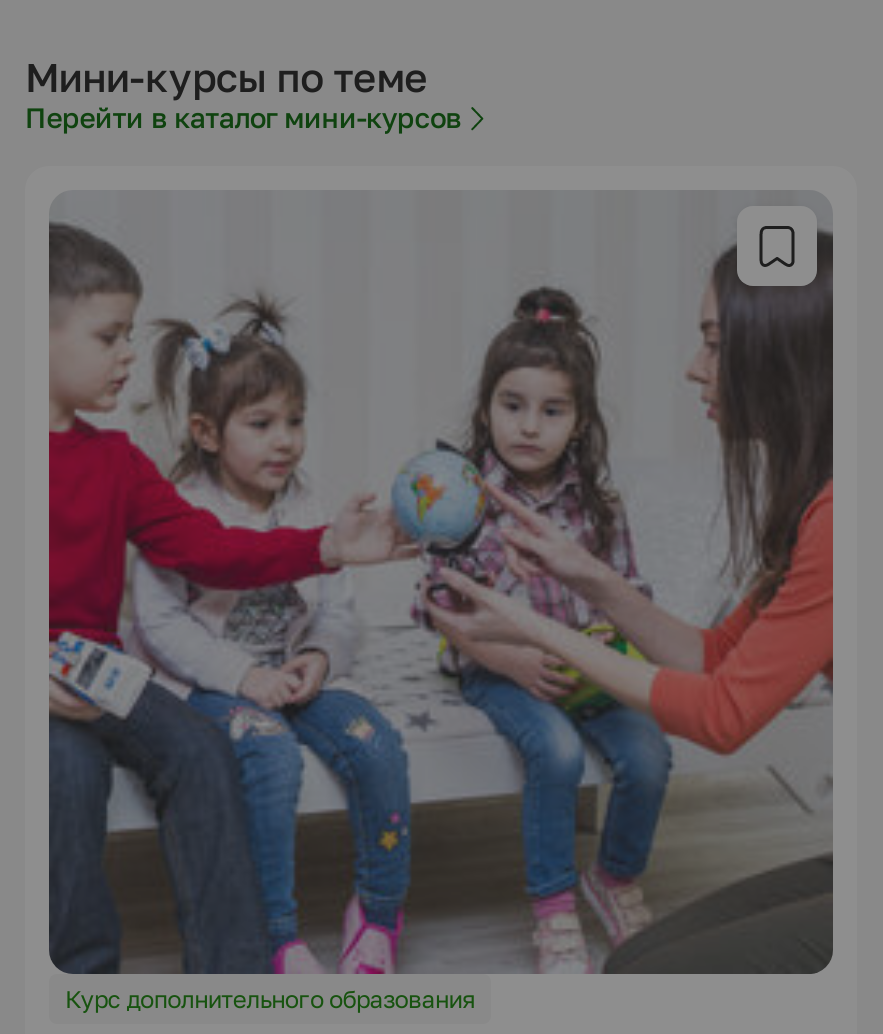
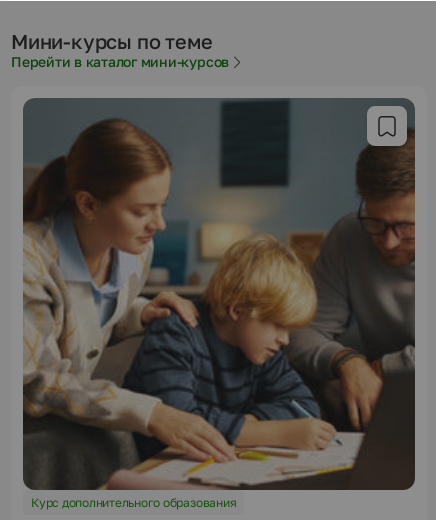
- [image]
+ [image]
